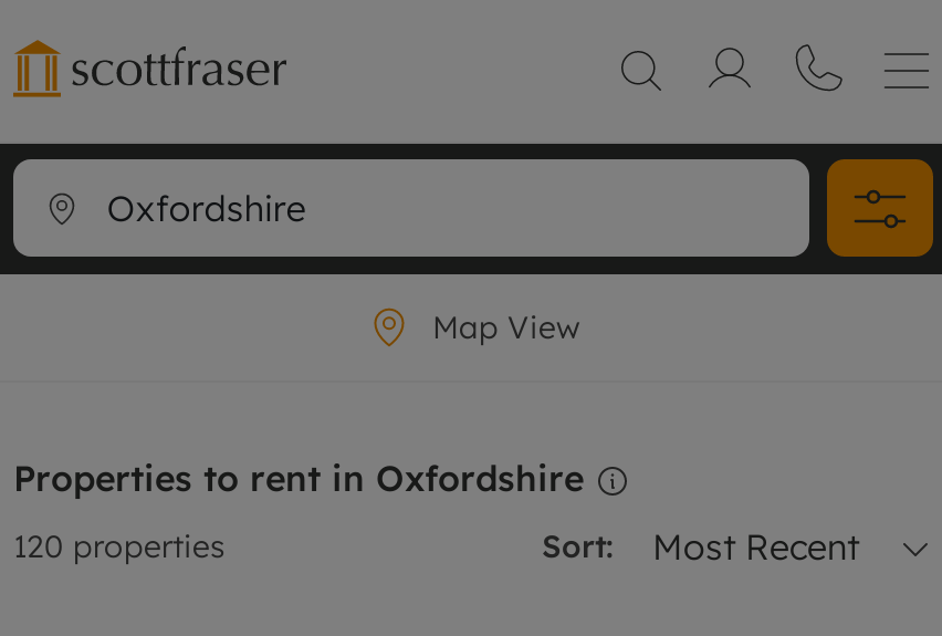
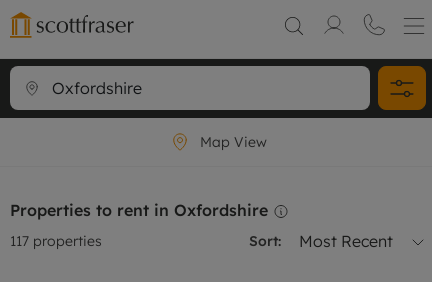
- 120 properties
+ 117 properties
